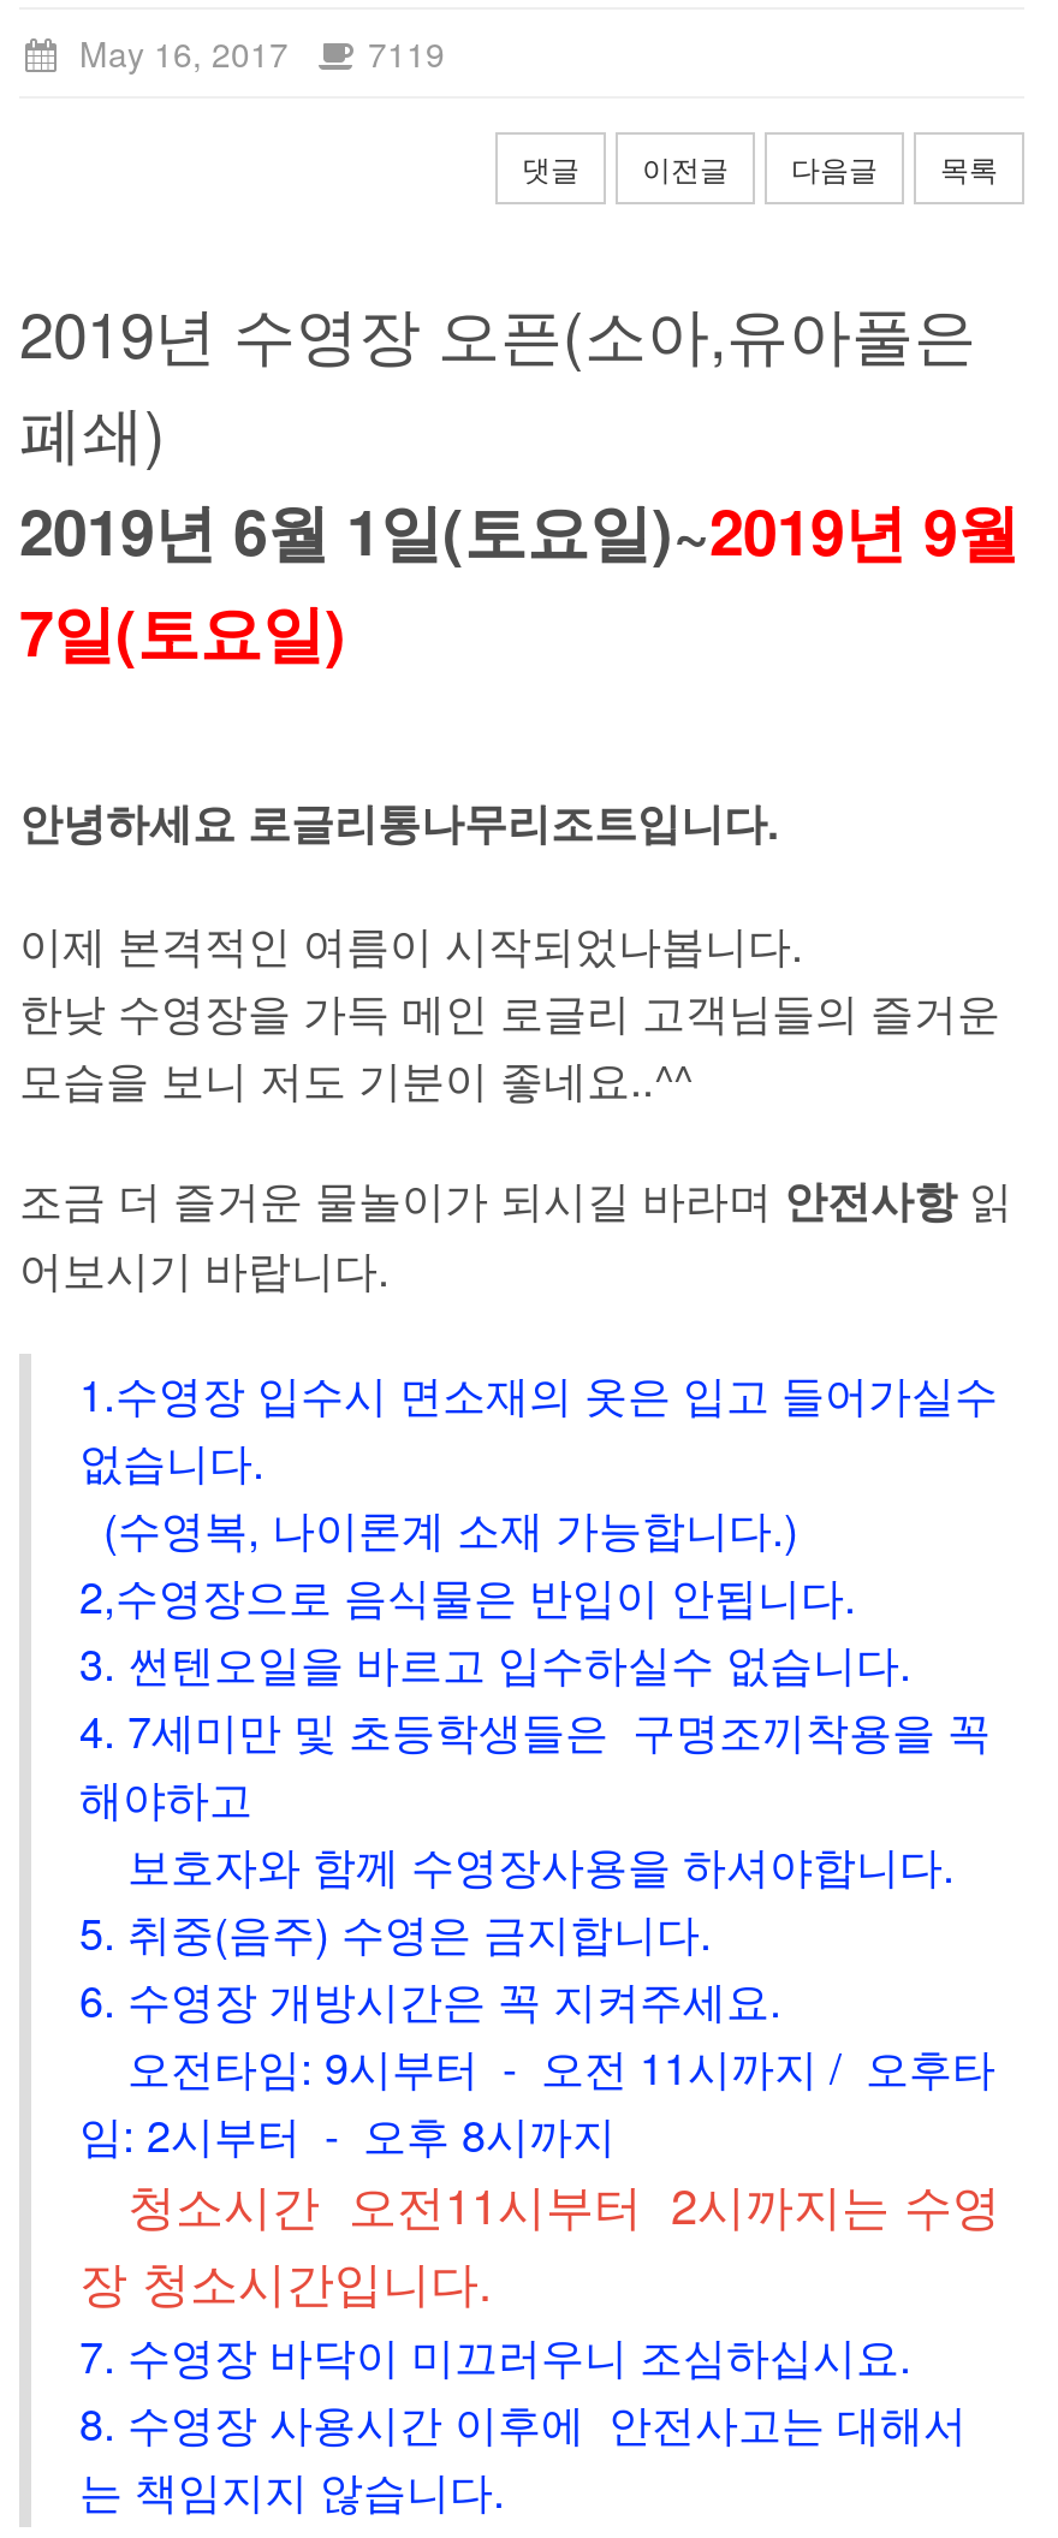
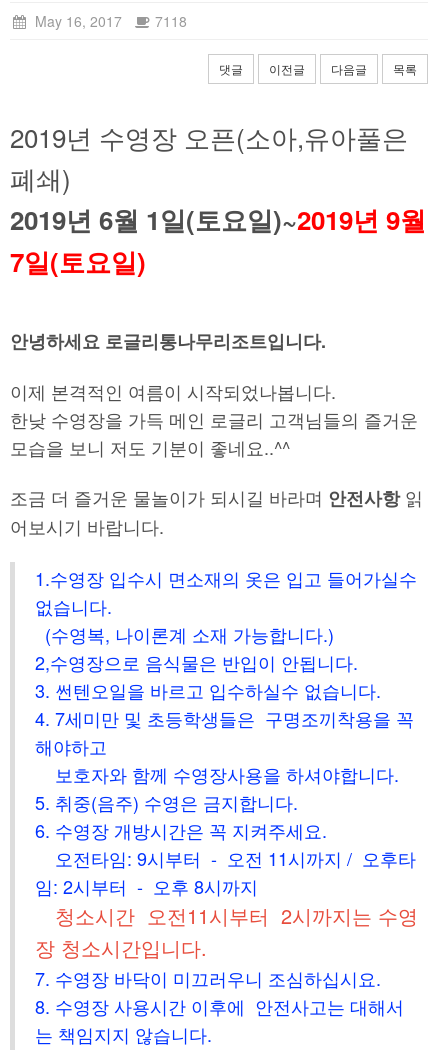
- May 16, 2017 7119
+ May 16, 2017 7118
